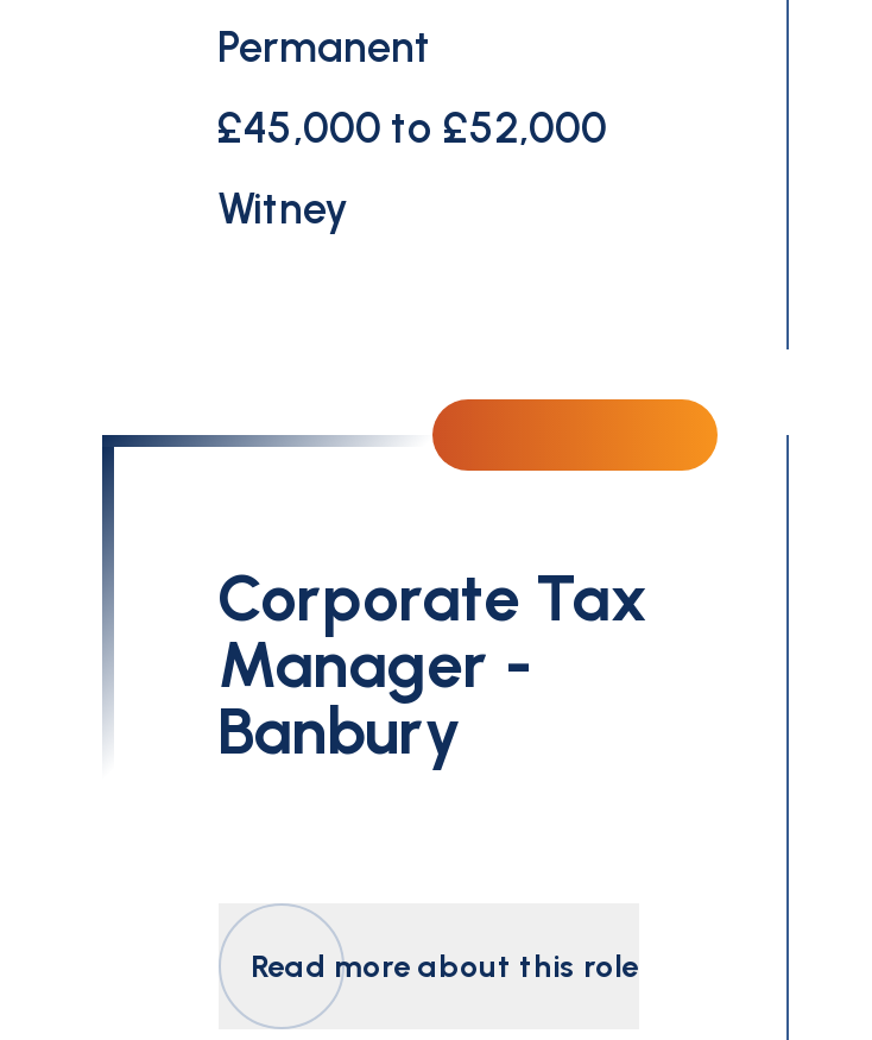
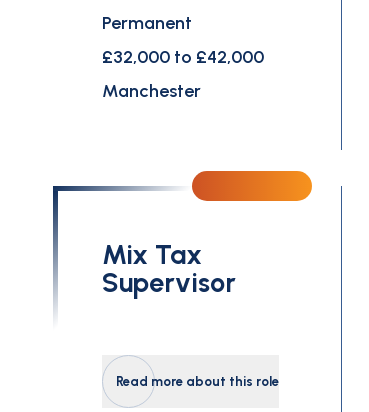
- £45,000 to £52,000
+ £32,000 to £42,000

- Witney
+ Manchester

- Corporate Tax
- Manager -
- Banbury
+ Mix Tax
+ Supervisor
